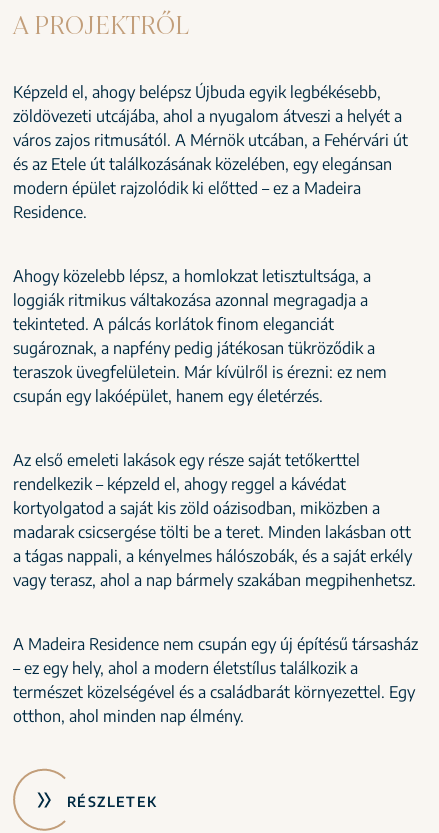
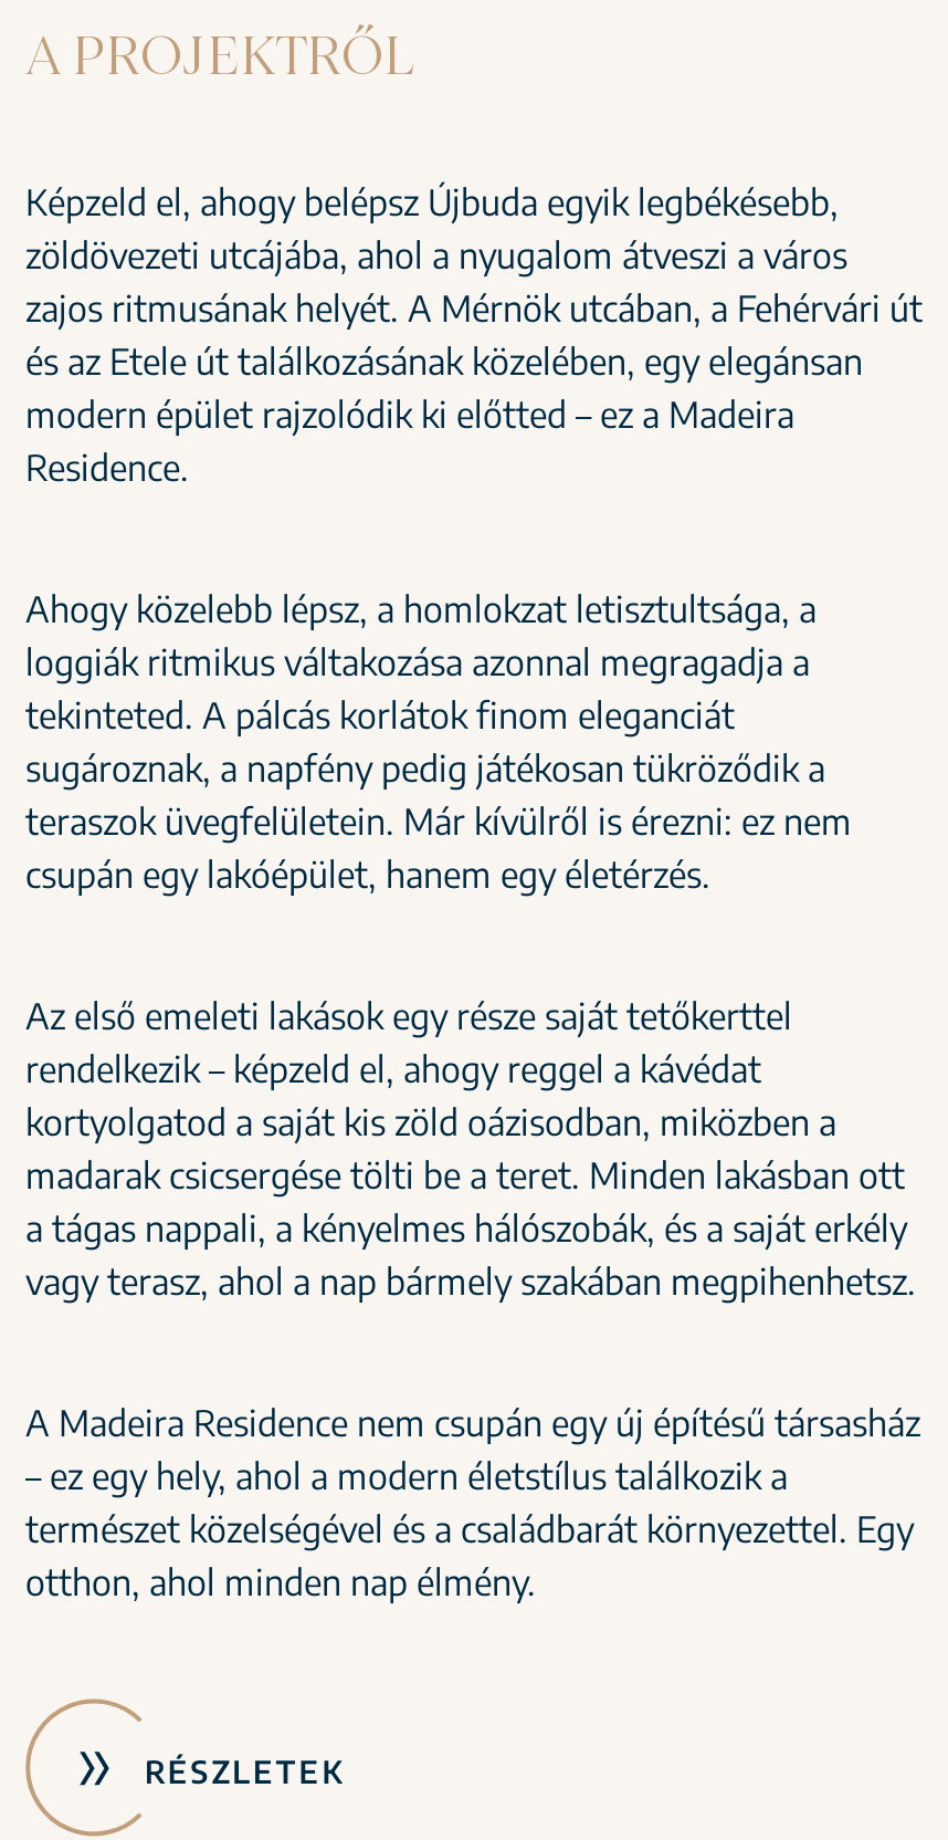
- zöldövezeti utcájába, ahol a nyugalom átveszi a helyét a
- város zajos ritmusától. A Mérnök utcában, a Fehérvári út
+ zöldövezeti utcájába, ahol a nyugalom átveszi a város
+ zajos ritmusának helyét. A Mérnök utcában, a Fehérvári út
